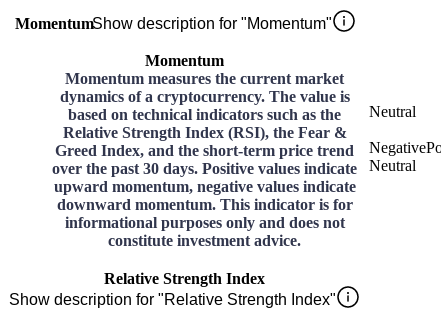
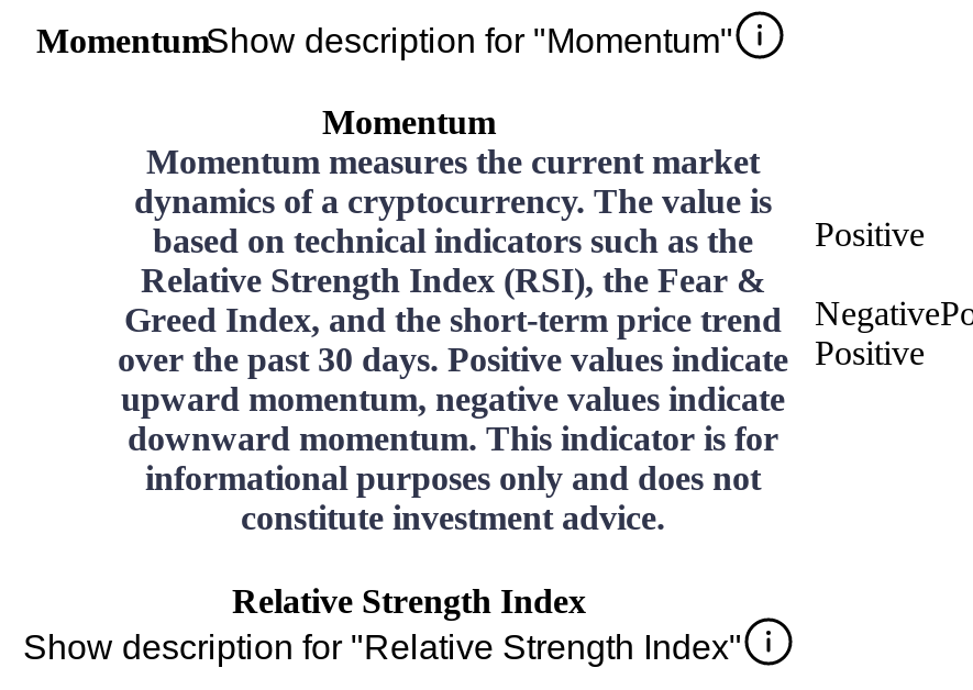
- Neutral
+ Positive

- Neutral
+ Positive
